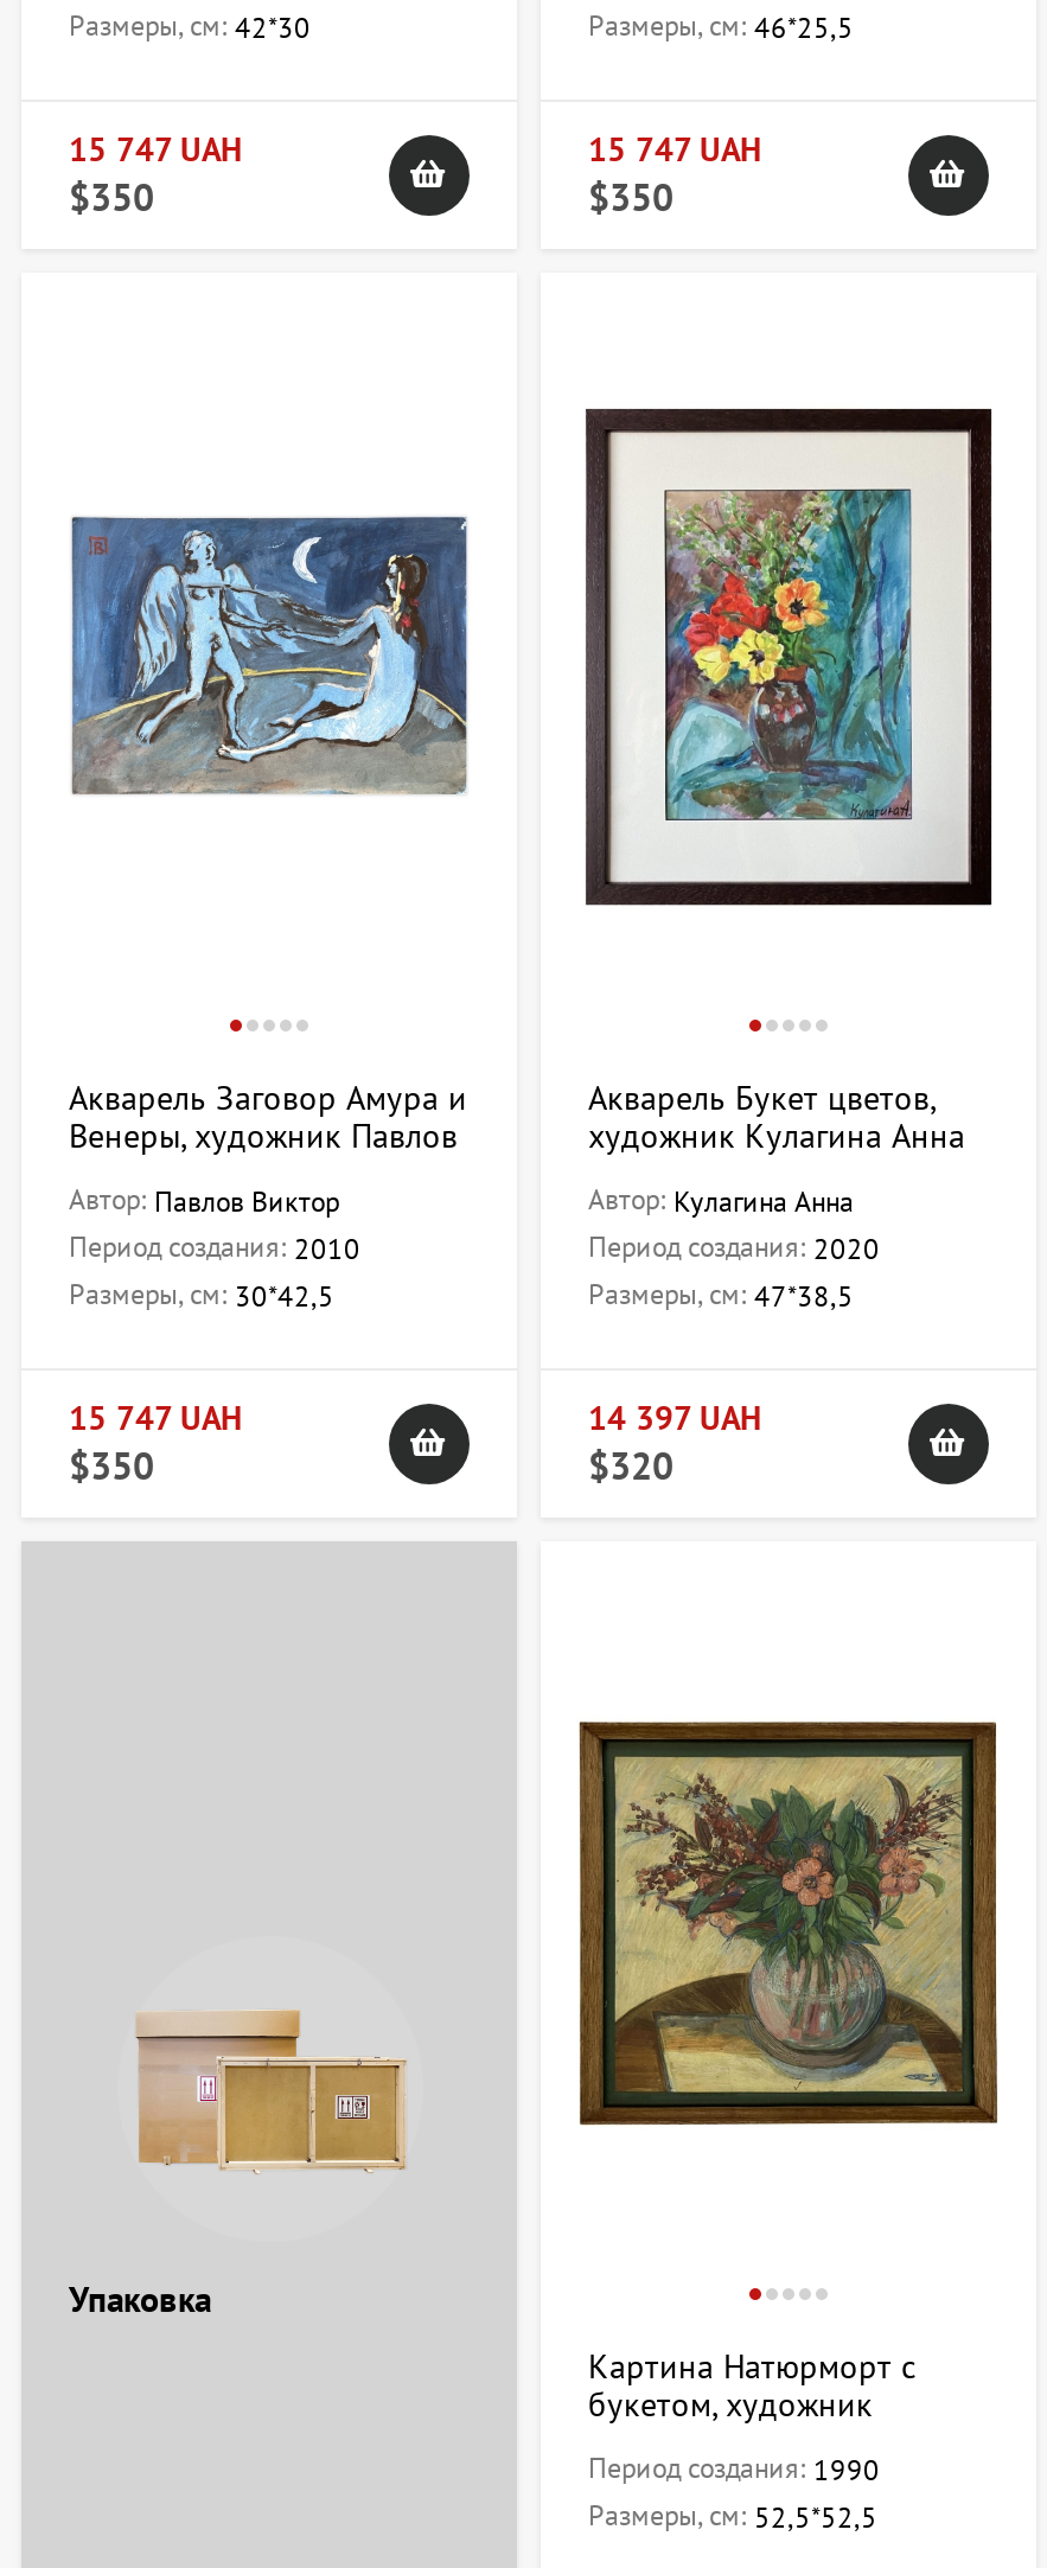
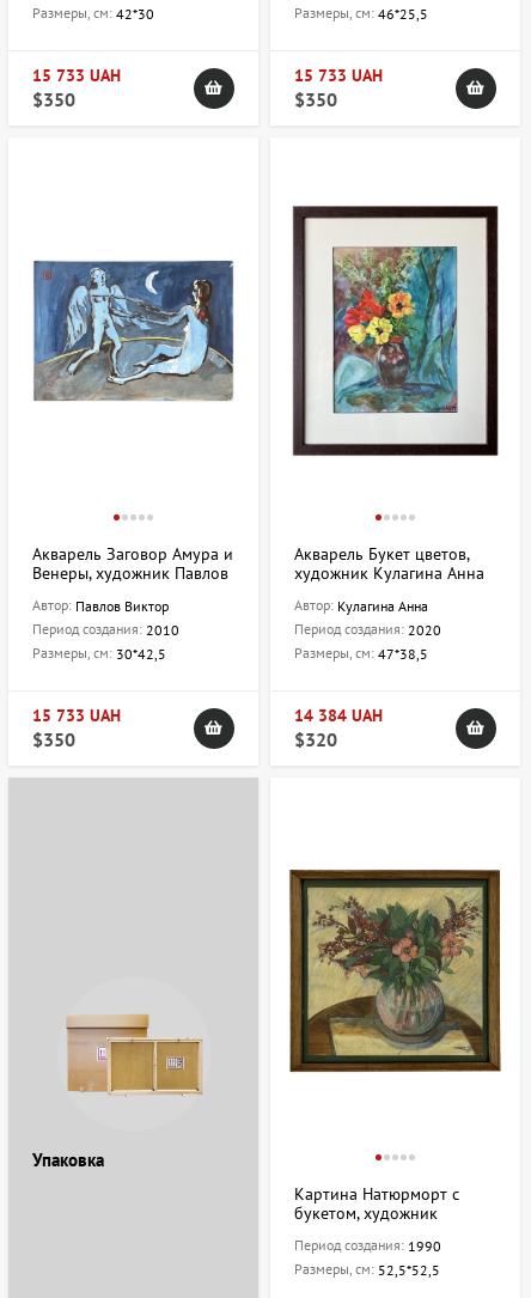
- 15 747 UAH
+ 15 733 UAH

- 15 747 UAH
+ 15 733 UAH

- 15 747 UAH
+ 15 733 UAH

- 14 397 UAH
+ 14 384 UAH
